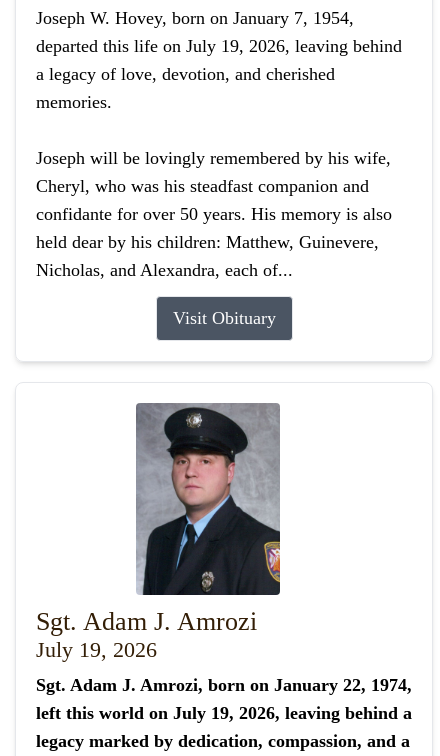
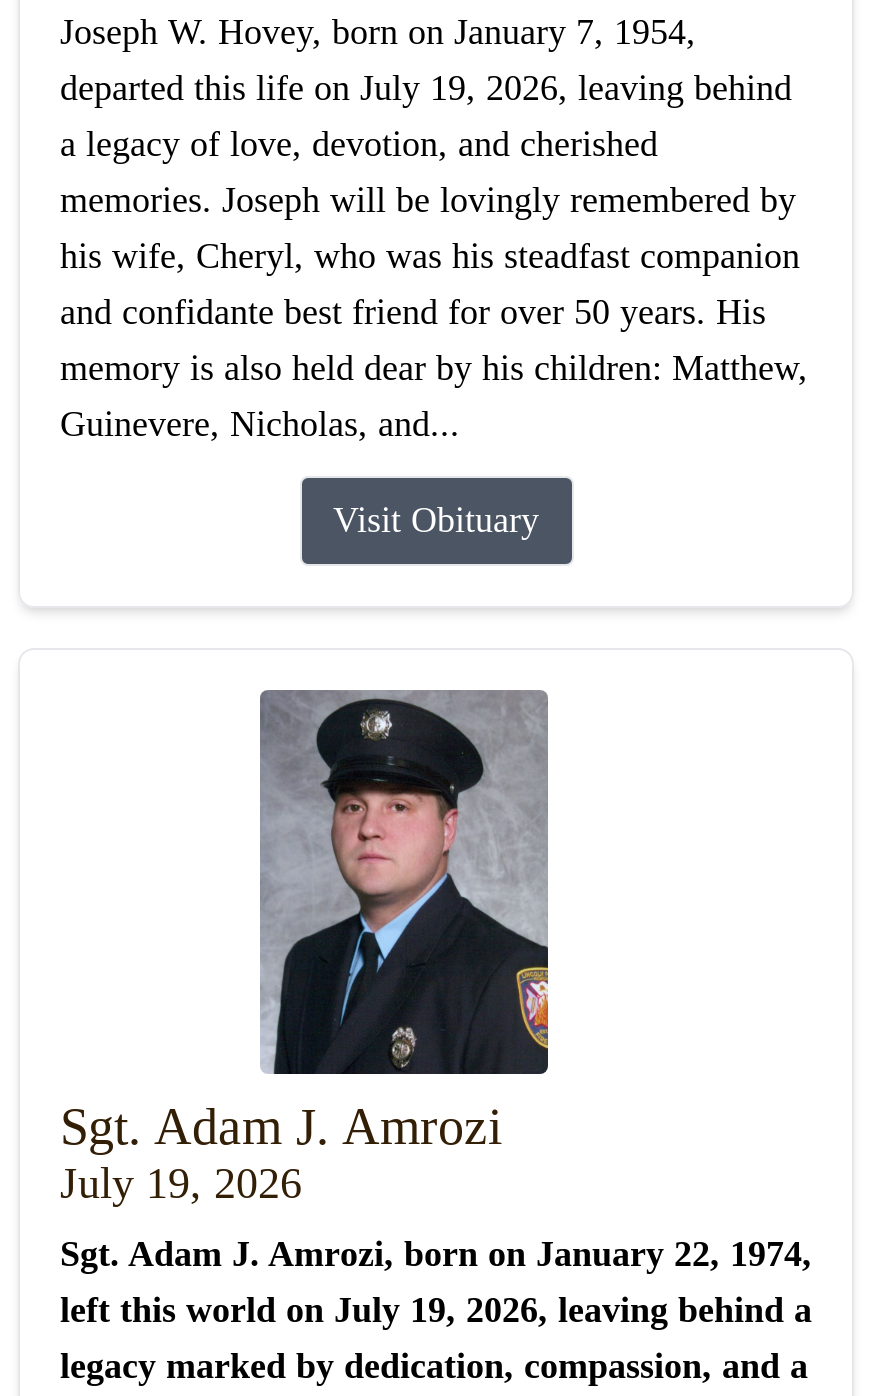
- memories.
- Joseph will be lovingly remembered by his wife,
- Cheryl, who was his steadfast companion and
- confidante for over 50 years. His memory is also
- held dear by his children: Matthew, Guinevere,
- Nicholas, and Alexandra, each of...
+ memories. Joseph will be lovingly remembered by
+ his wife, Cheryl, who was his steadfast companion
+ and confidante best friend for over 50 years. His
+ memory is also held dear by his children: Matthew,
+ Guinevere, Nicholas, and...
